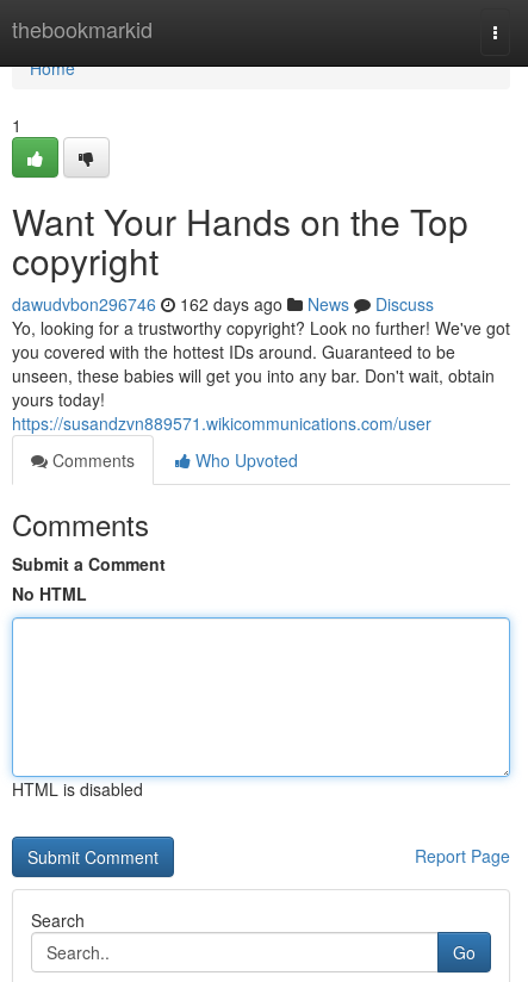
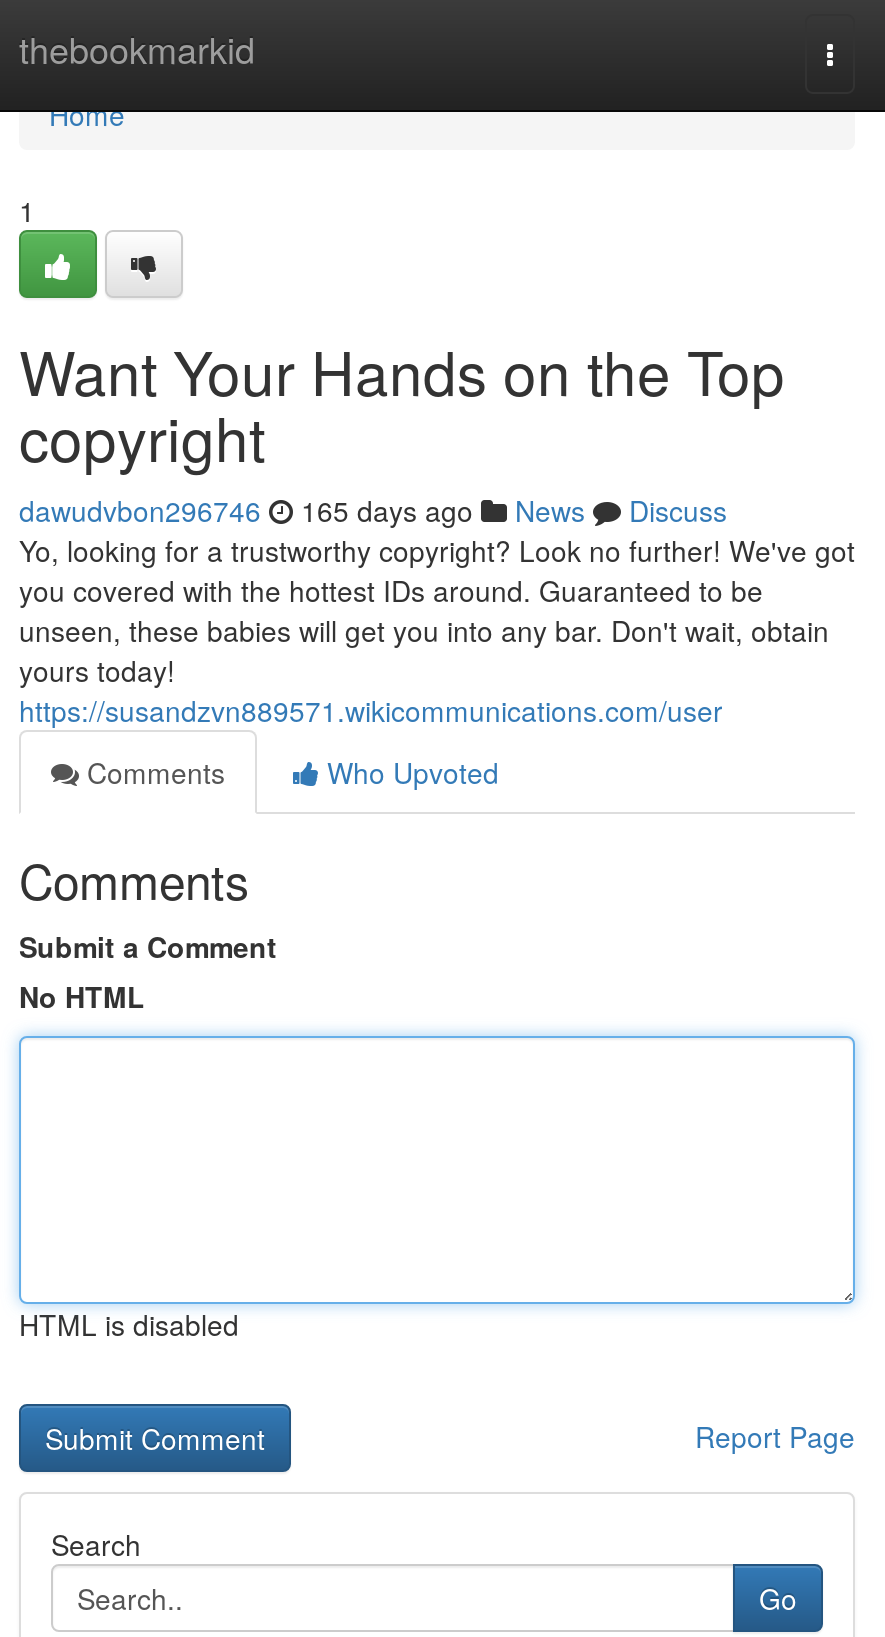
- dawudvbon296746 162 days ago News Discuss
+ dawudvbon296746 165 days ago News Discuss
